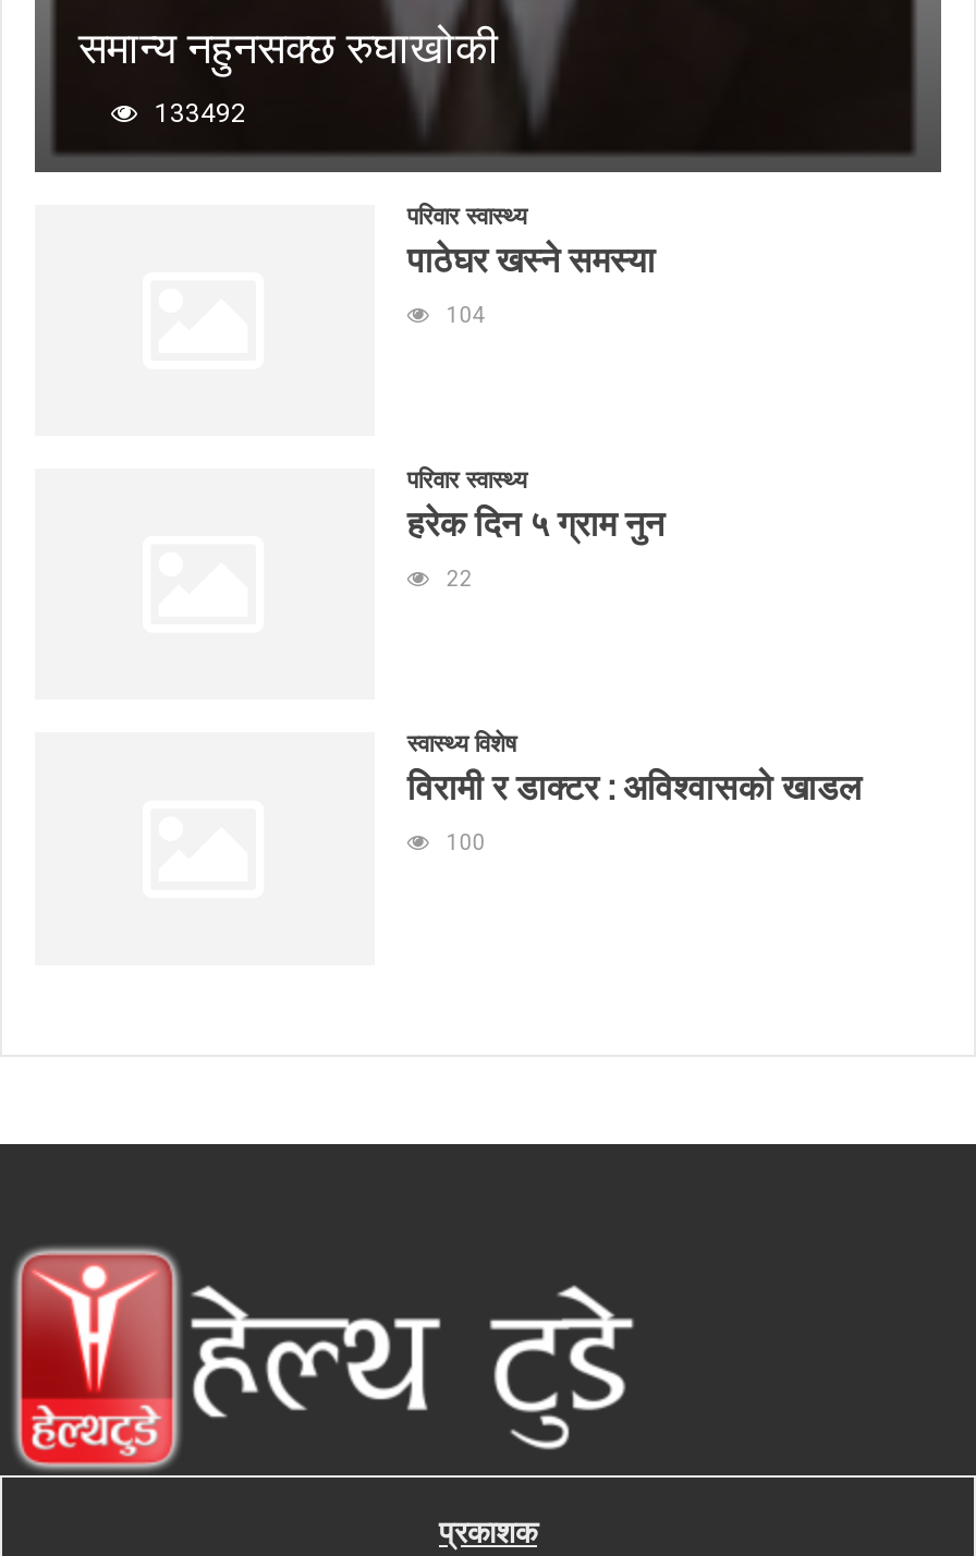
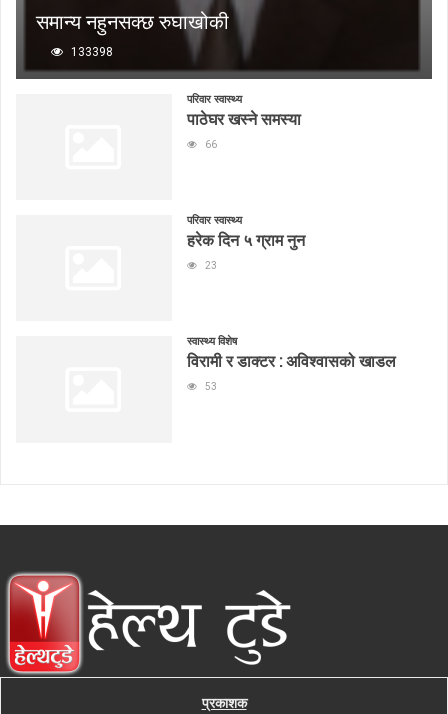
- 133492
+ 133398

- 104
+ 66

- 22
+ 23

- 100
+ 53
